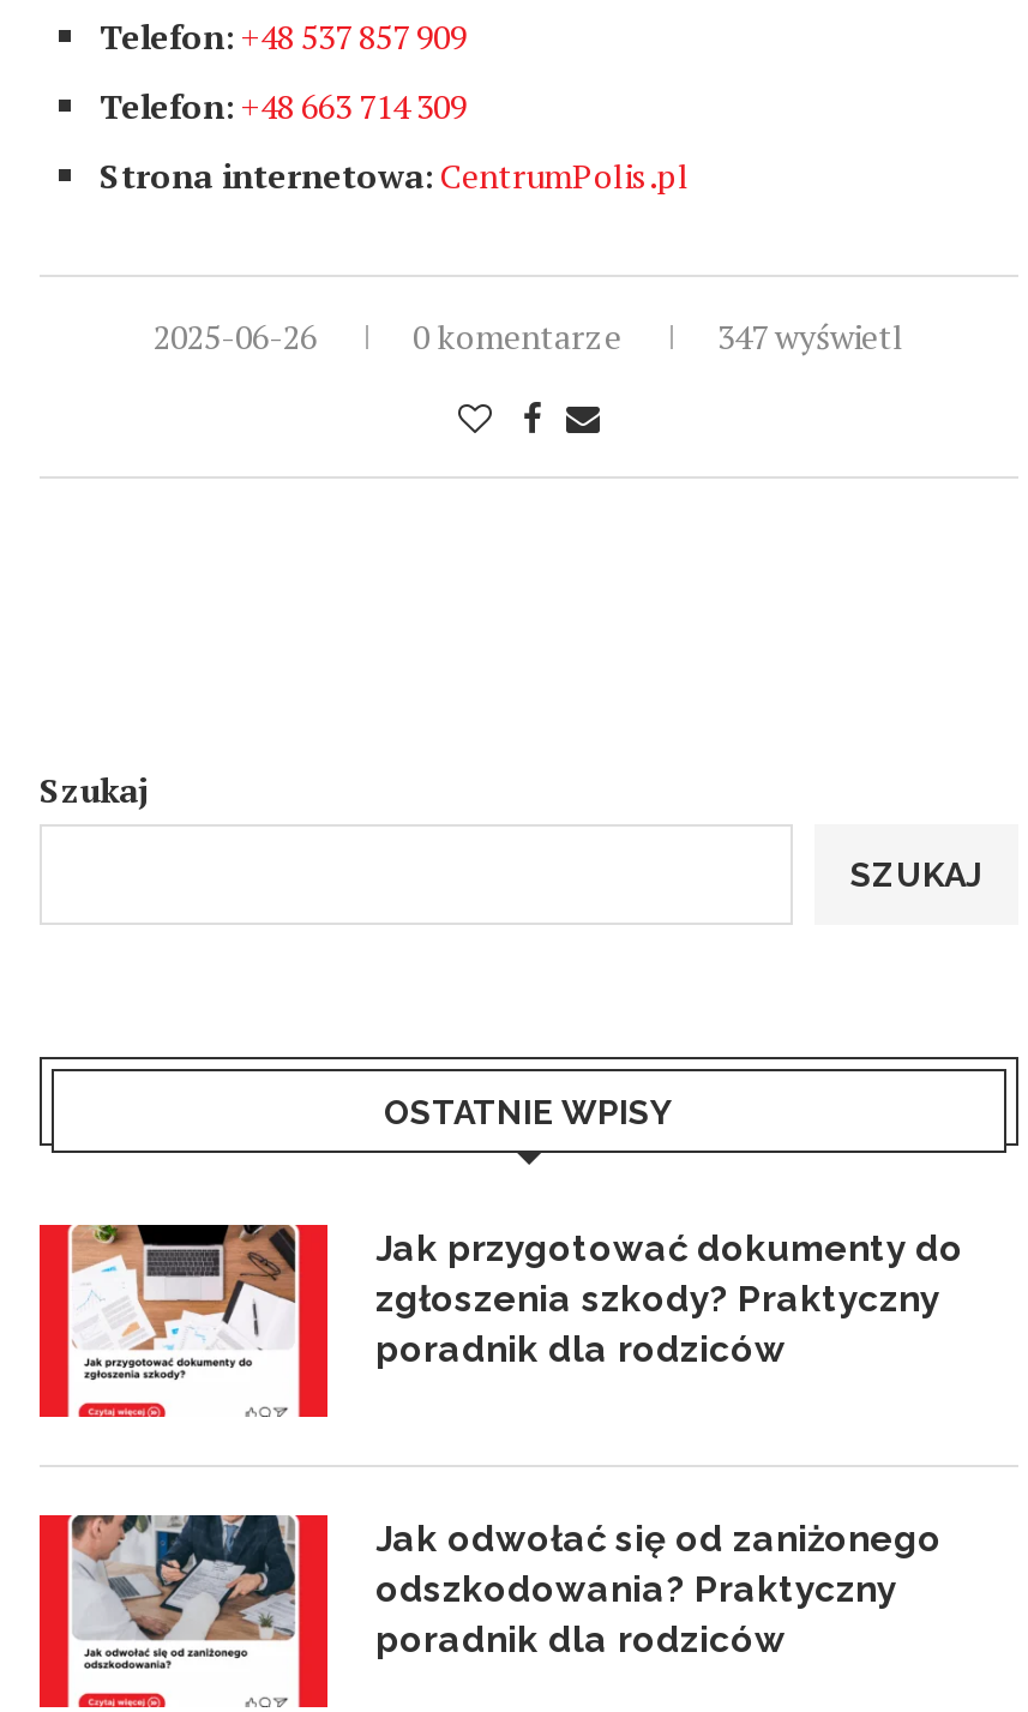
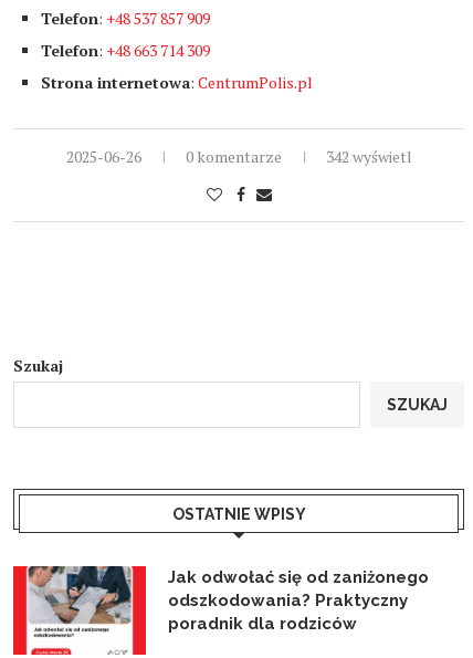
- 347 wyświetl
+ 342 wyświetl

- [image]
- Jak przygotować dokumenty do
- zgłoszenia szkody? Praktyczny
- poradnik dla rodziców
